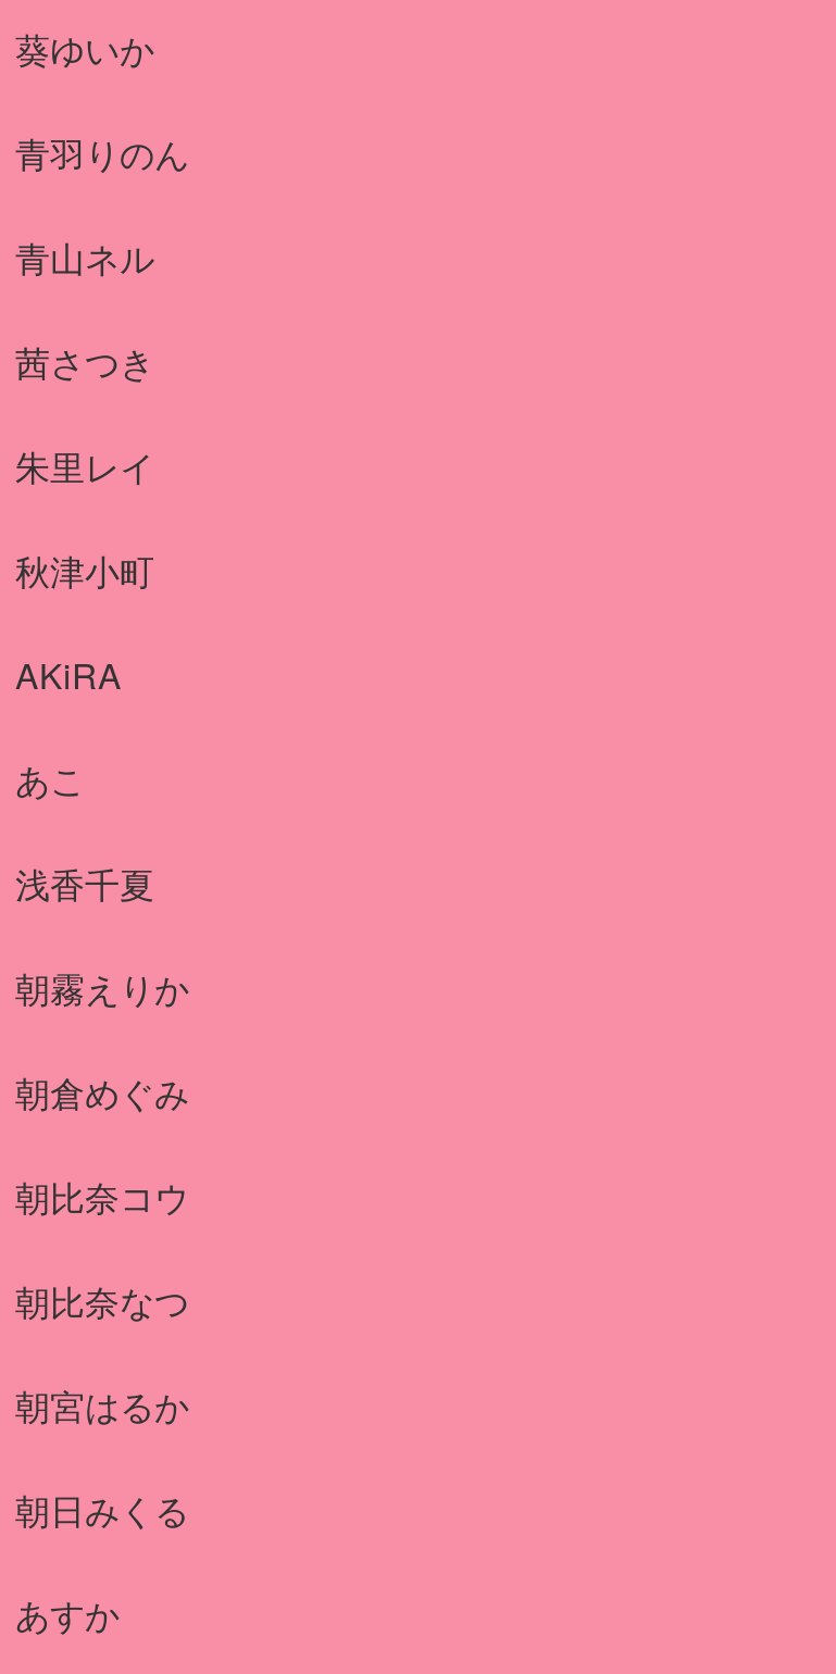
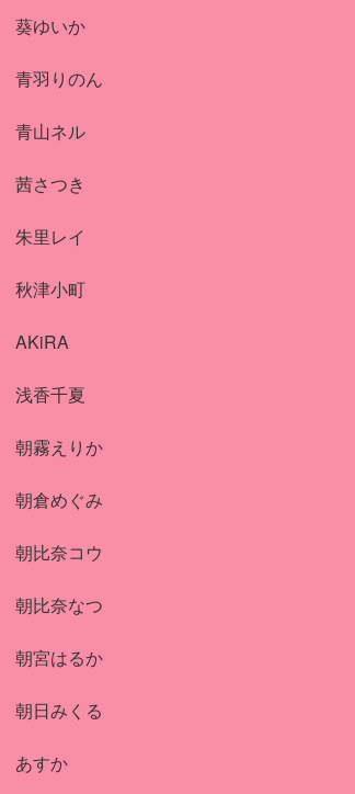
- あこ
